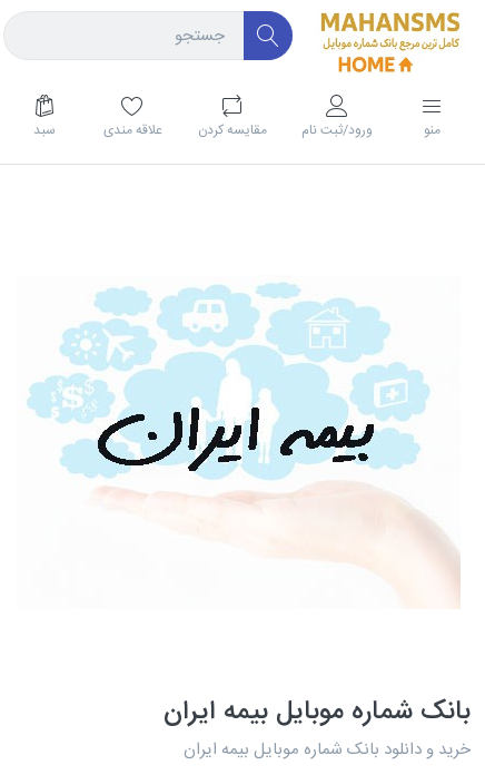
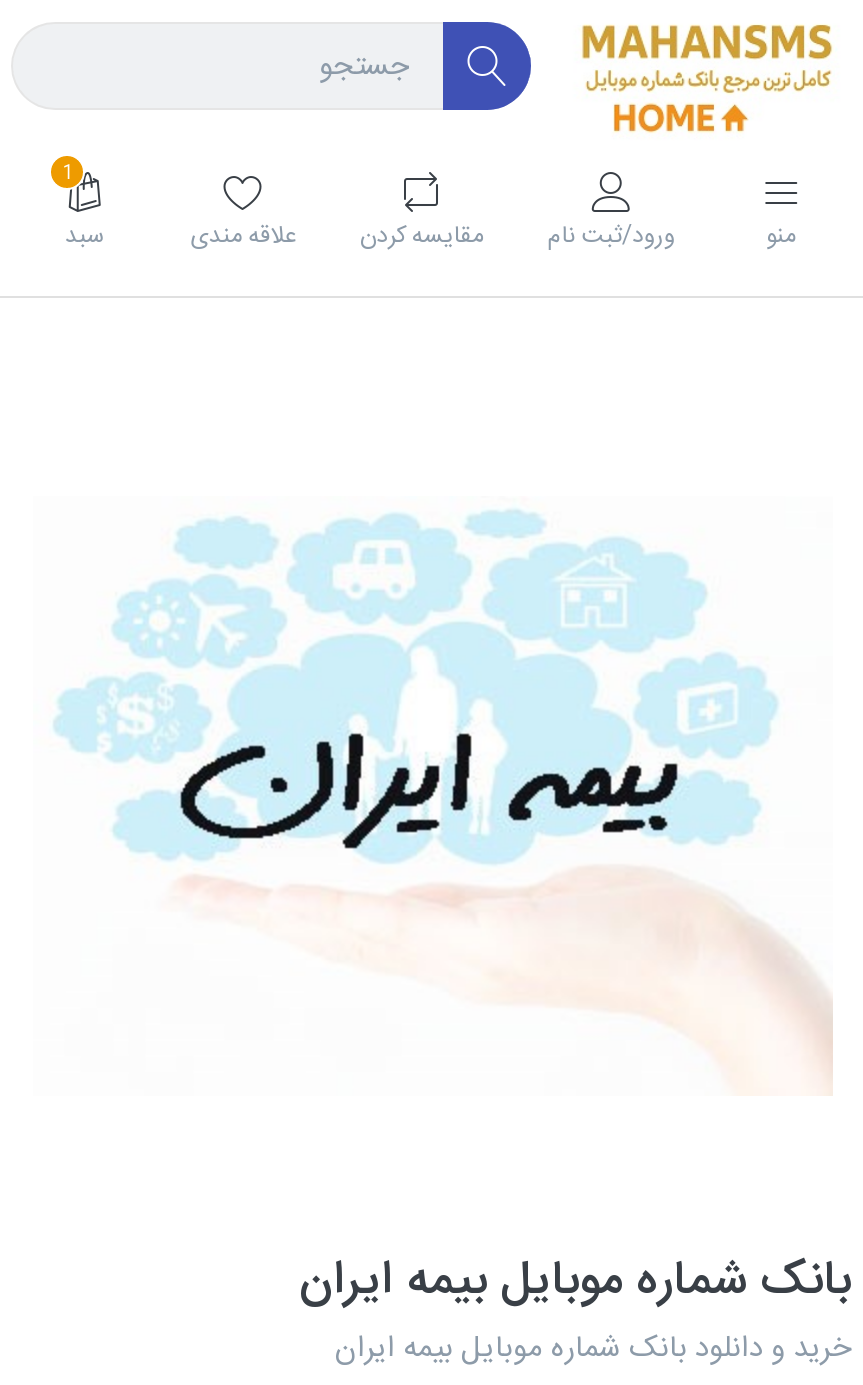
+ 1
